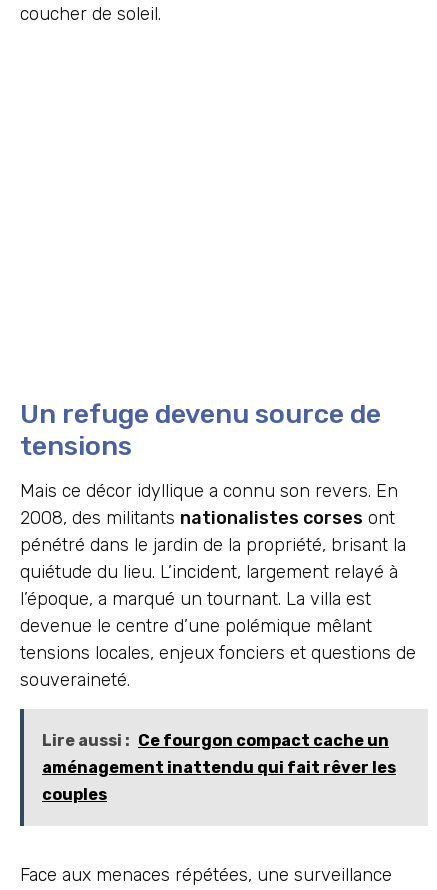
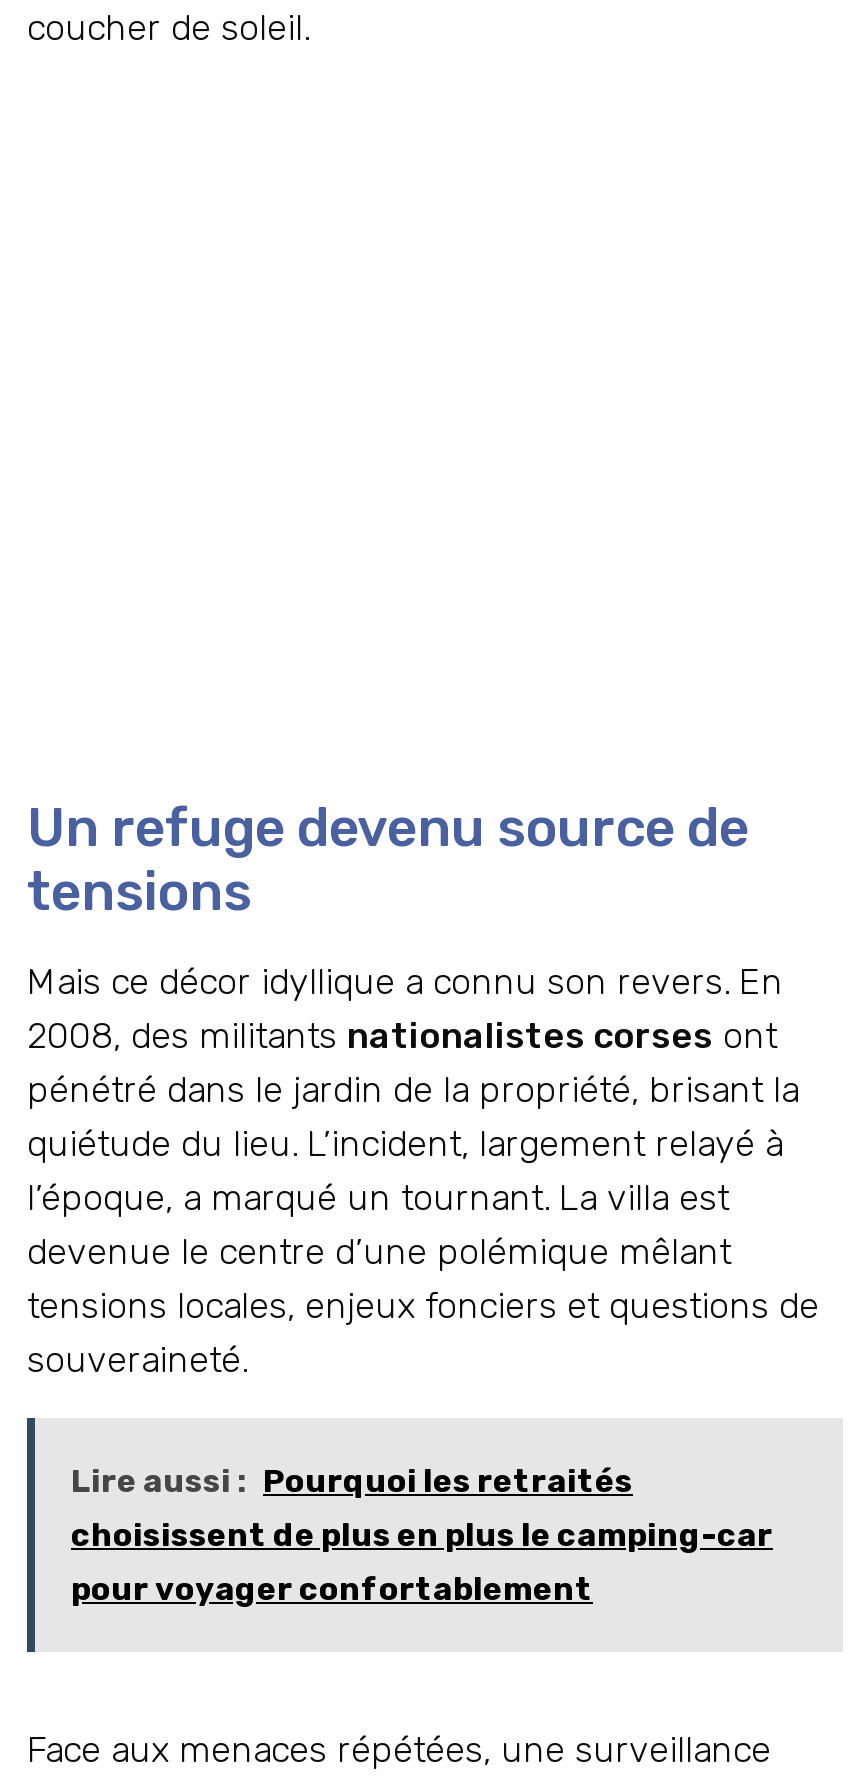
- Lire aussi : Ce fourgon compact cache un
- aménagement inattendu qui fait rêver les
- couples
+ Lire aussi : Pourquoi les retraités
+ choisissent de plus en plus le camping-car
+ pour voyager confortablement
